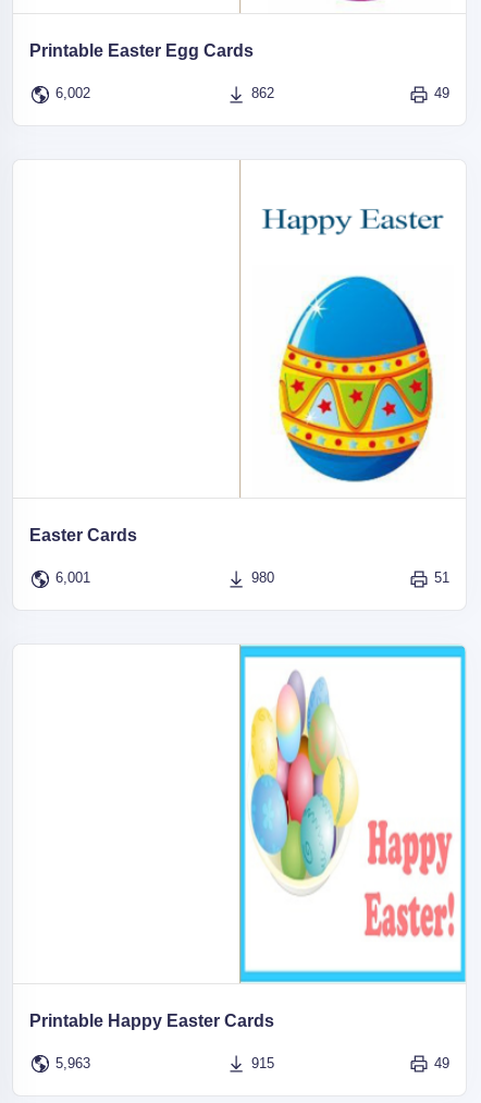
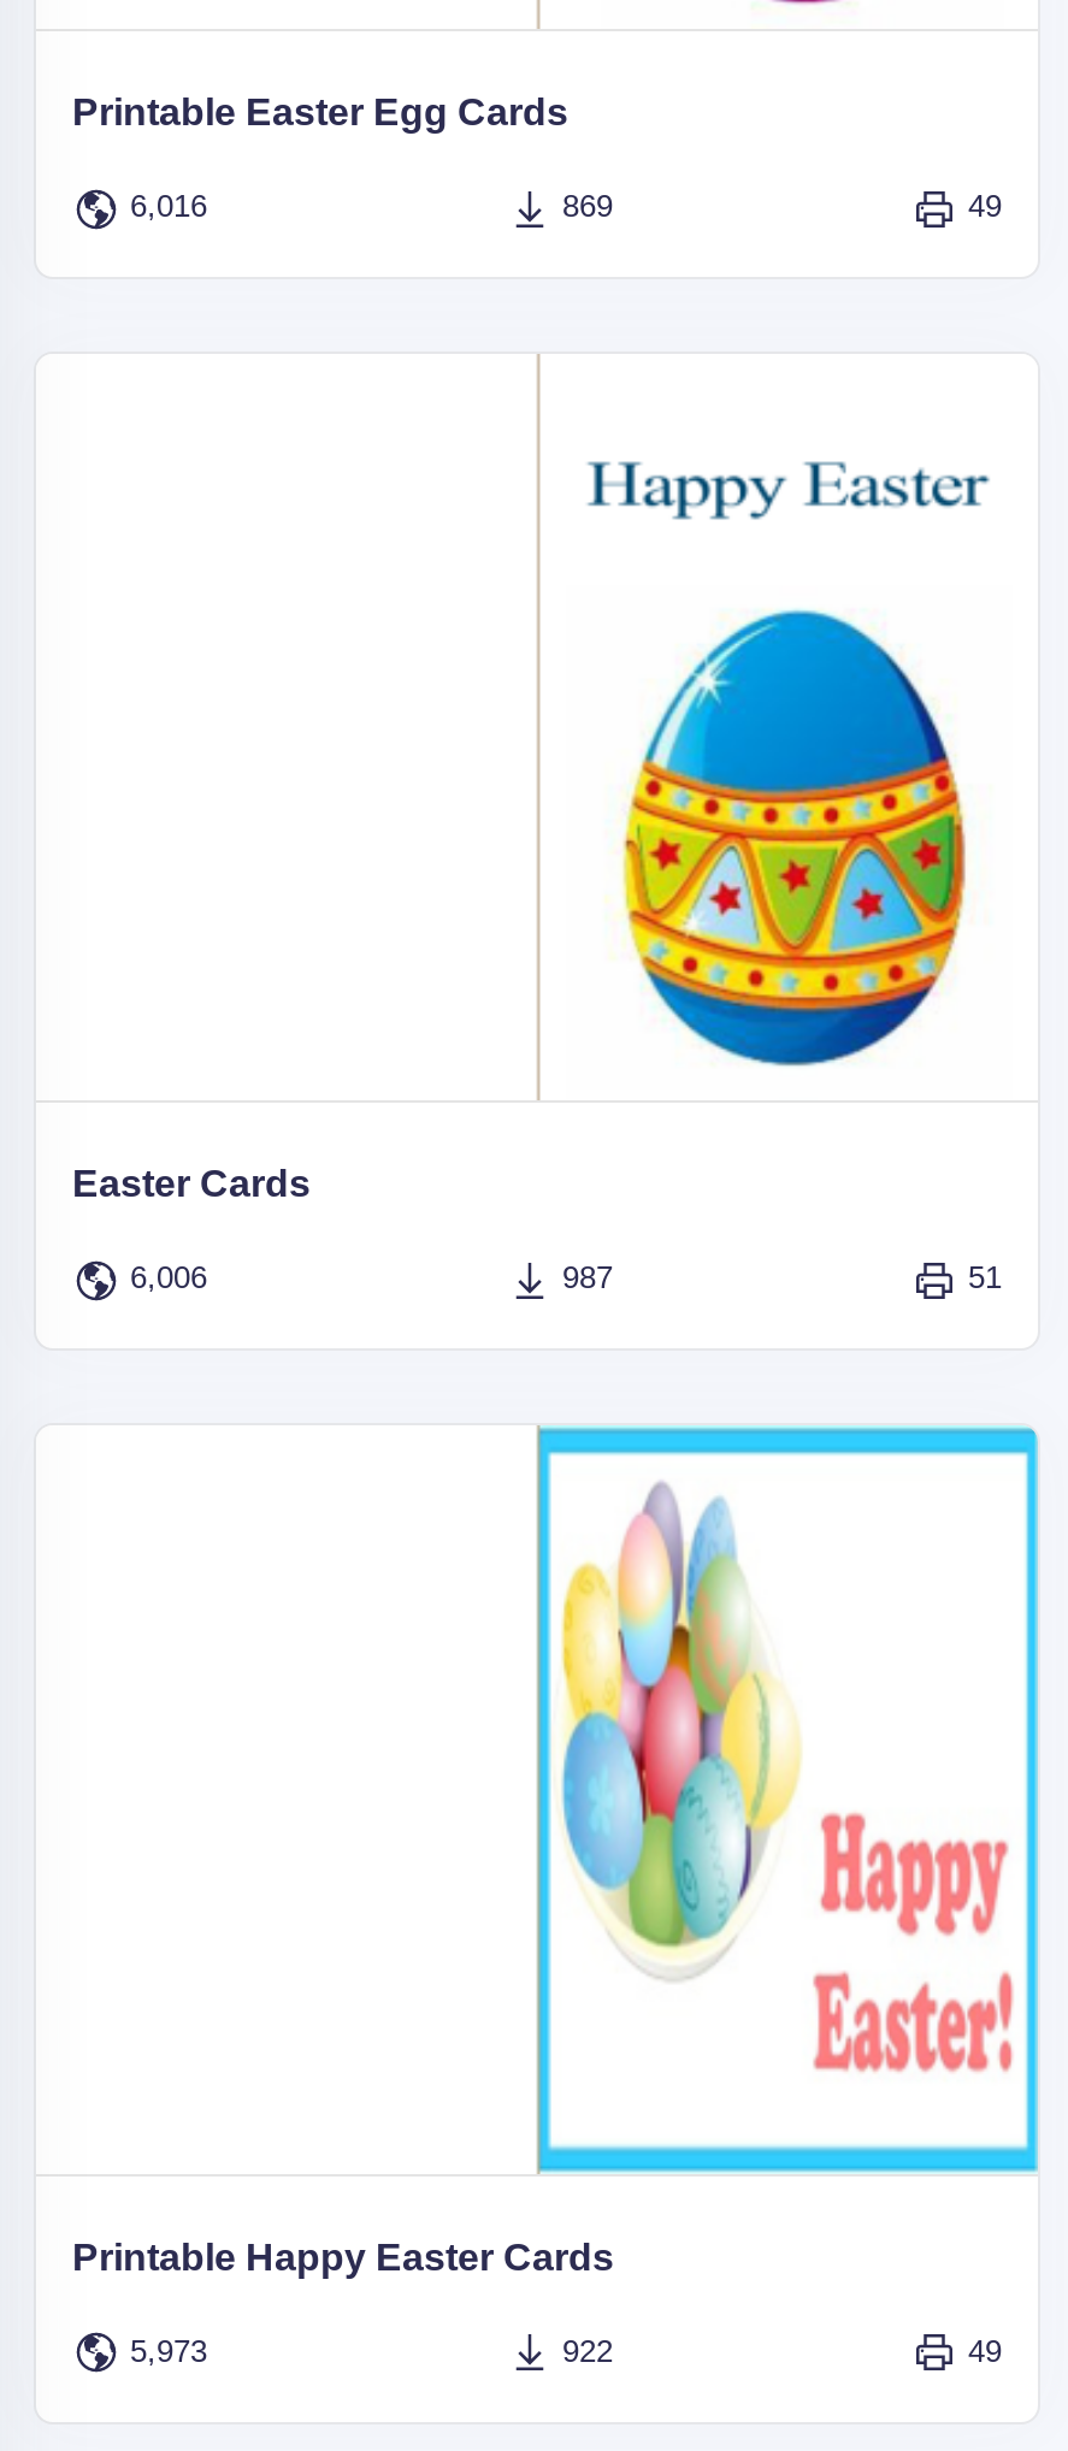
- 6,002
+ 6,016

- 862
+ 869

- 6,001
+ 6,006

- 980
+ 987

- 5,963
+ 5,973

- 915
+ 922
